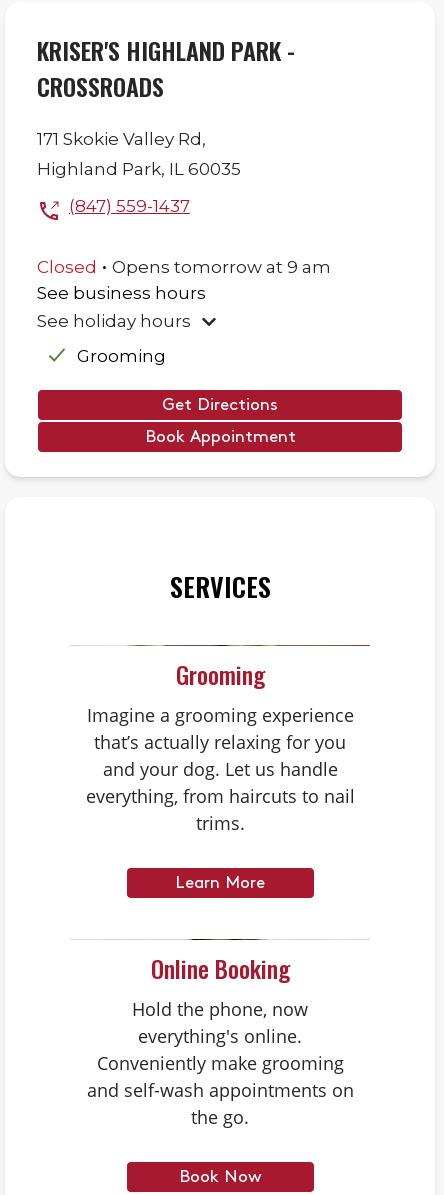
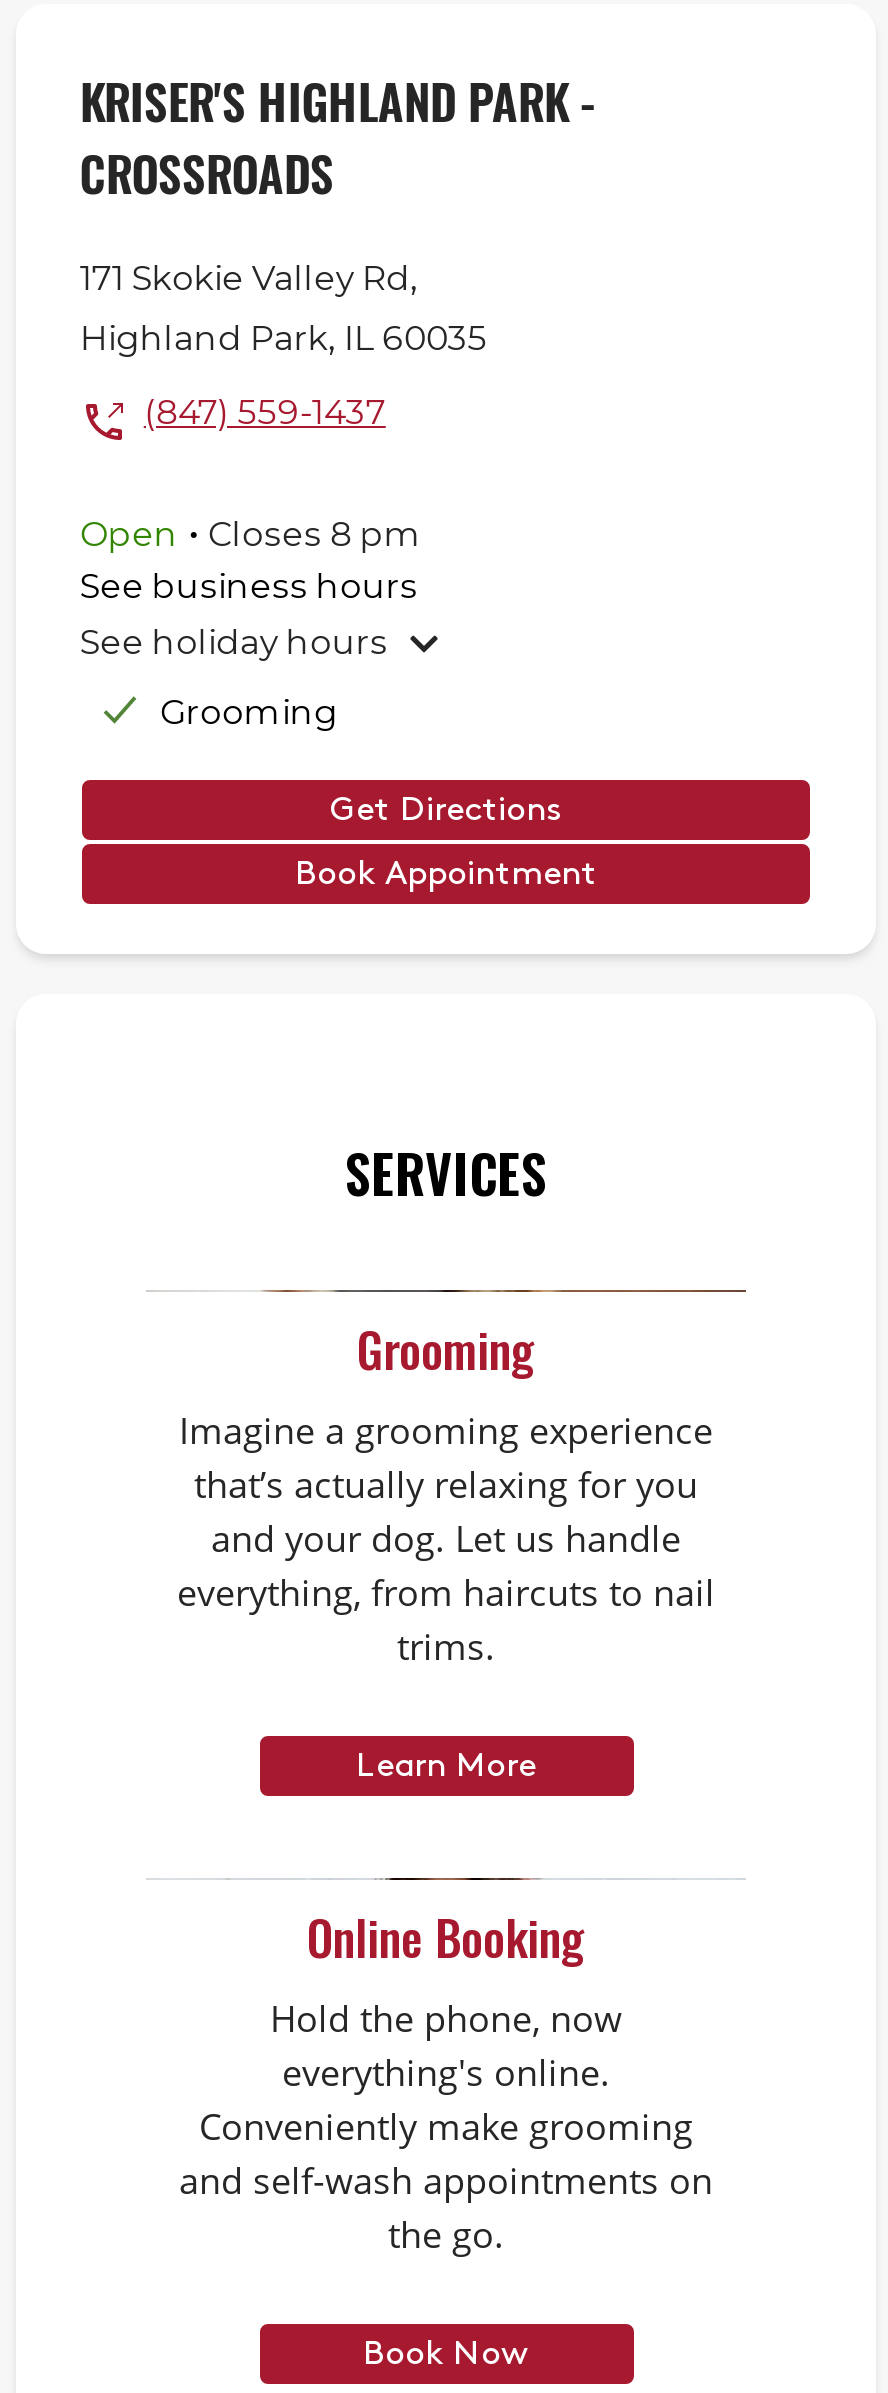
- Closed . Openstomorrowat 9 am
+ Open . Closes 8 pm
